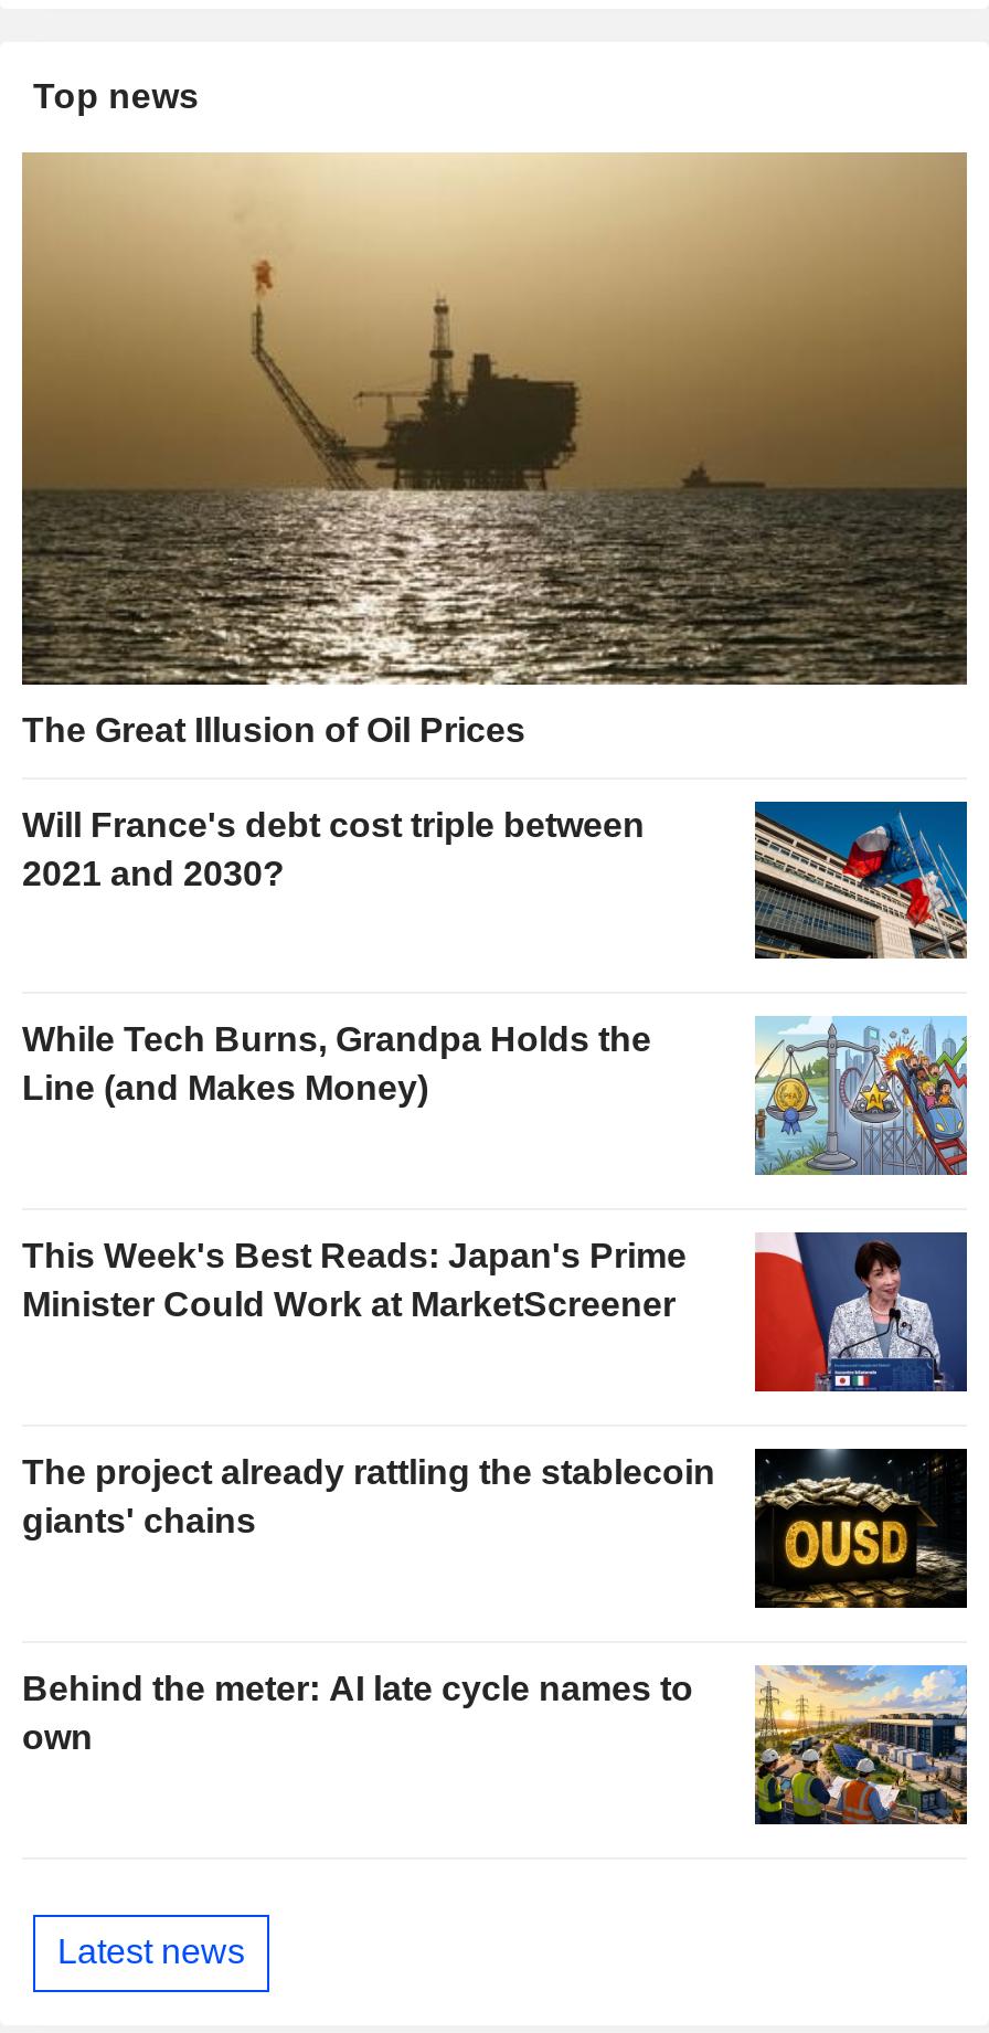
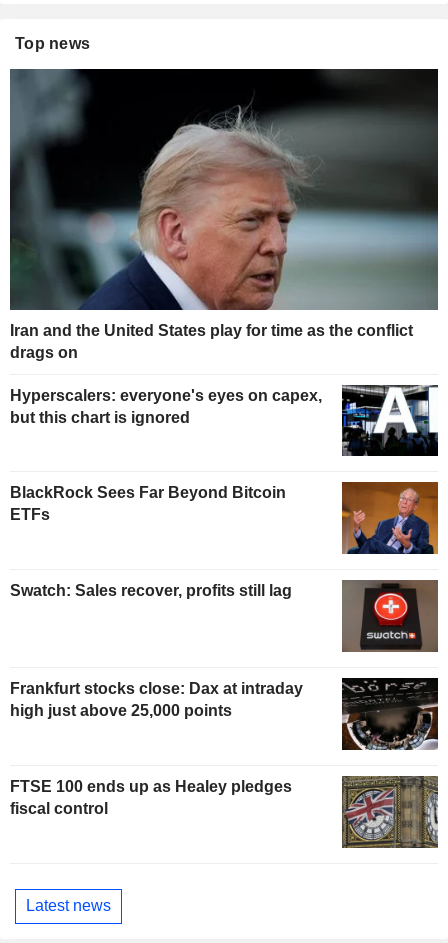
- [image]
- The Great Illusion of Oil Prices
+ [image]
+ Iran and the United States play for time as the conflict
+ drags on

- Will France's debt cost triple between
- 2021 and 2030?
+ Hyperscalers: everyone's eyes on capex,
+ but this chart is ignored

- [image]
+ [image]

- While Tech Burns, Grandpa Holds the
- Line (and Makes Money)
+ BlackRock Sees Far Beyond Bitcoin
+ ETFs

- [image]
+ [image]

- This Week's Best Reads: Japan's Prime
- Minister Could Work at MarketScreener
+ Swatch: Sales recover, profits still lag

- [image]
+ [image]

- [image]
- The project already rattling the stablecoin
- giants' chains
+ [image]
+ Frankfurt stocks close: Dax at intraday
+ high just above 25,000 points

- Behind the meter: AI late cycle names to
- own
+ FTSE 100 ends up as Healey pledges
+ fiscal control

- [image]
+ [image]
